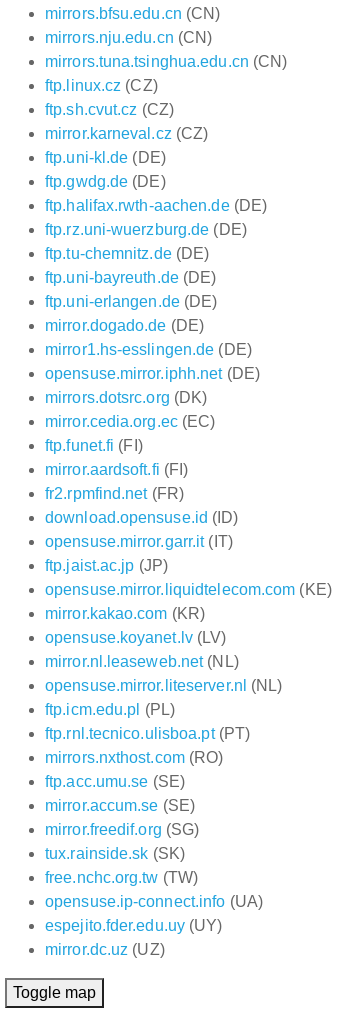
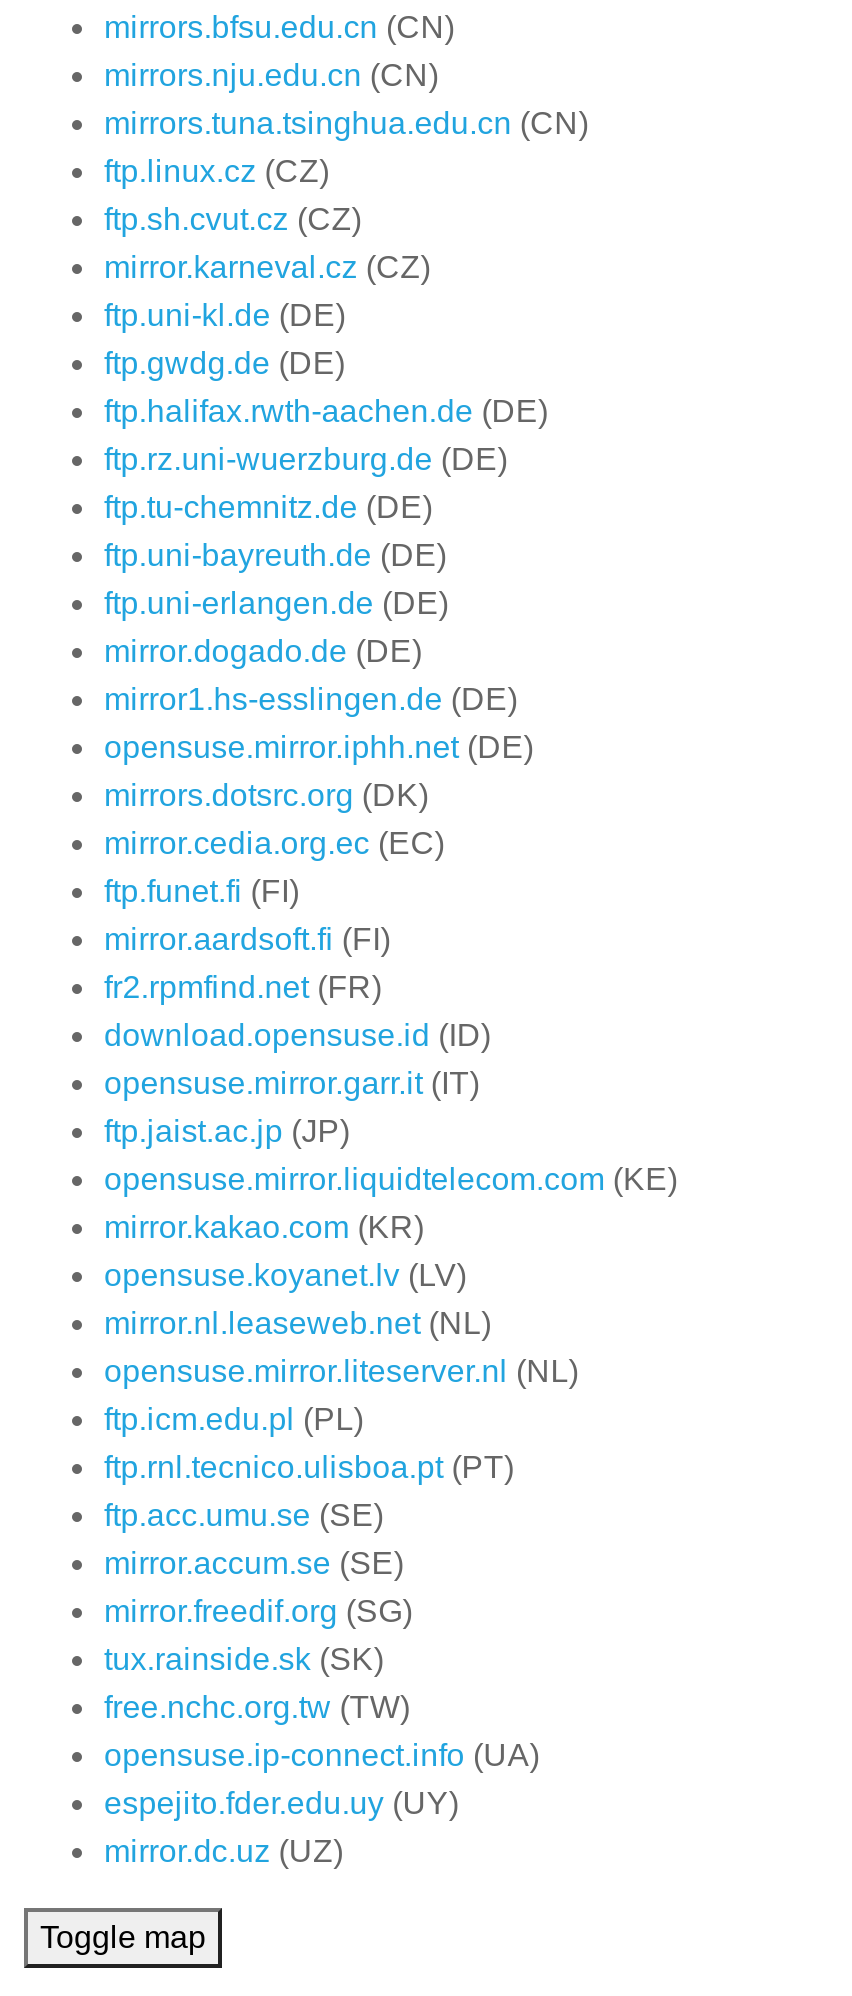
- mirrors.nxthost.com (RO)
